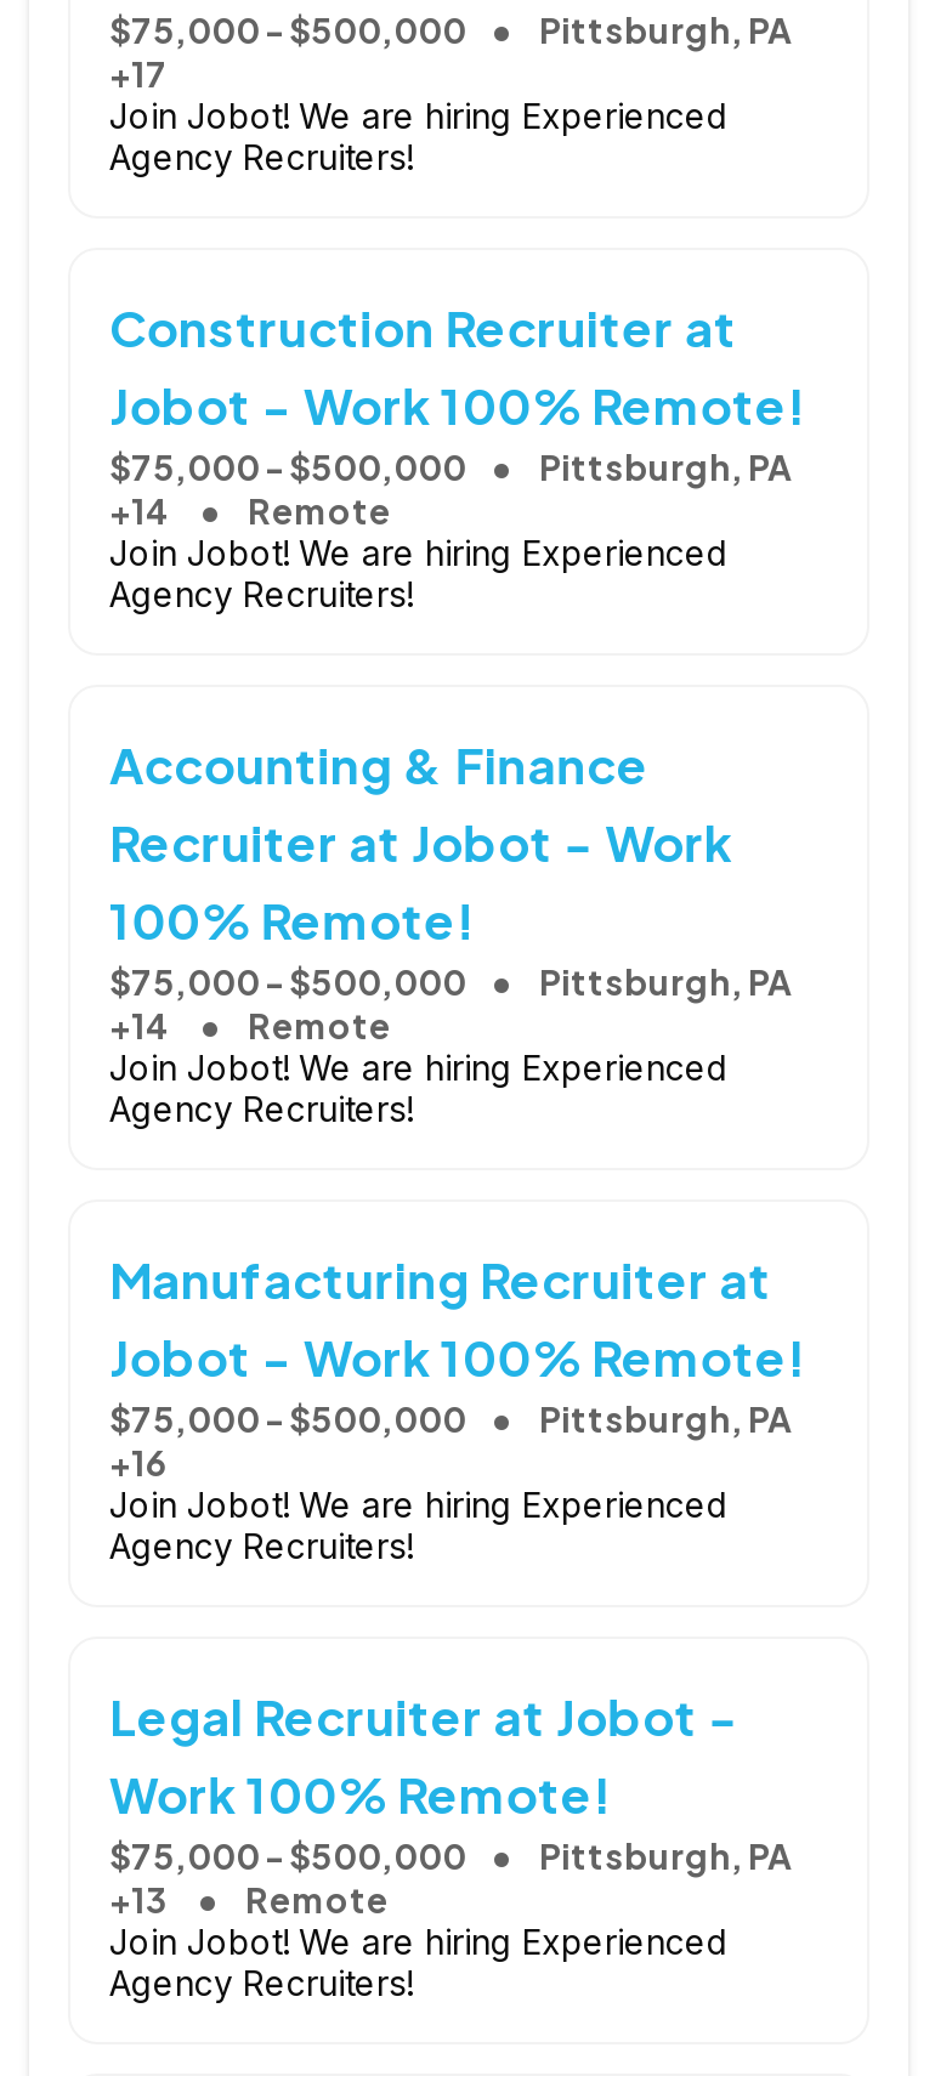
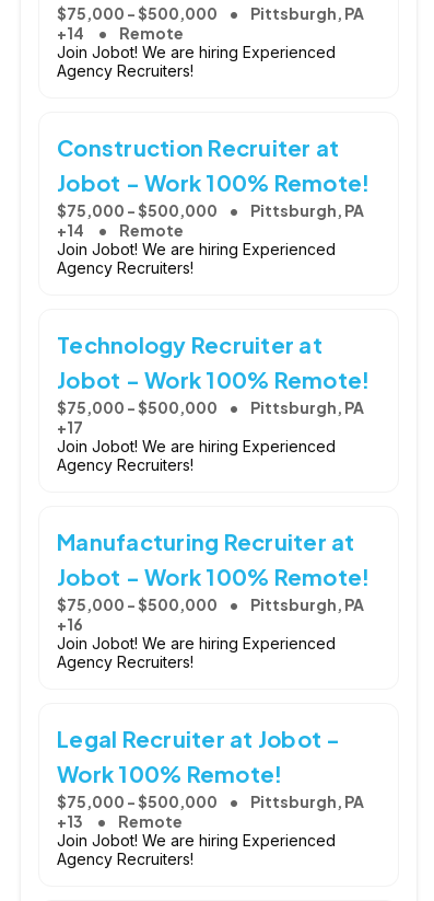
- +17
+ +14
+ Remote

- Accounting & Finance
- Recruiter at Jobot - Work
- 100% Remote!
+ Technology Recruiter at
+ Jobot - Work 100% Remote!

- +14
- Remote
+ +17
